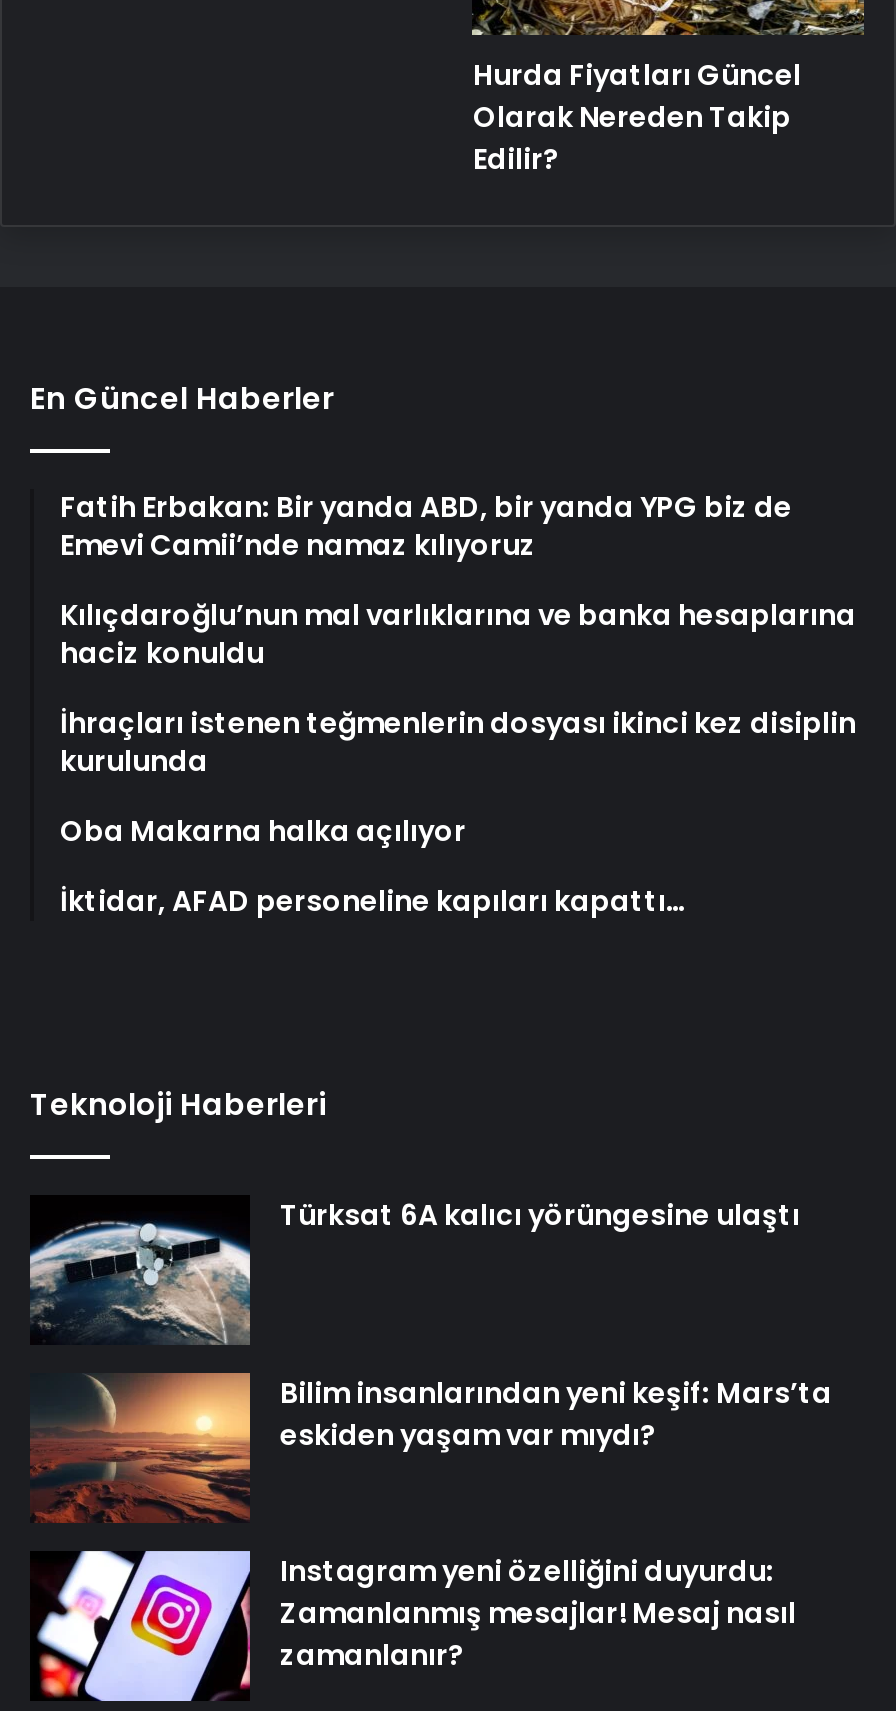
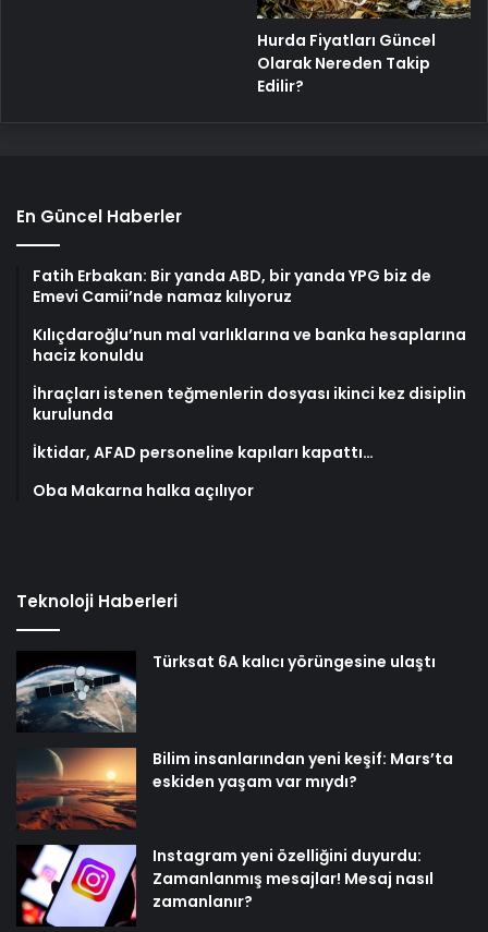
moved down: Oba Makarna halka açılıyor

moved up: İktidar, AFAD personeline kapıları kapattı…
